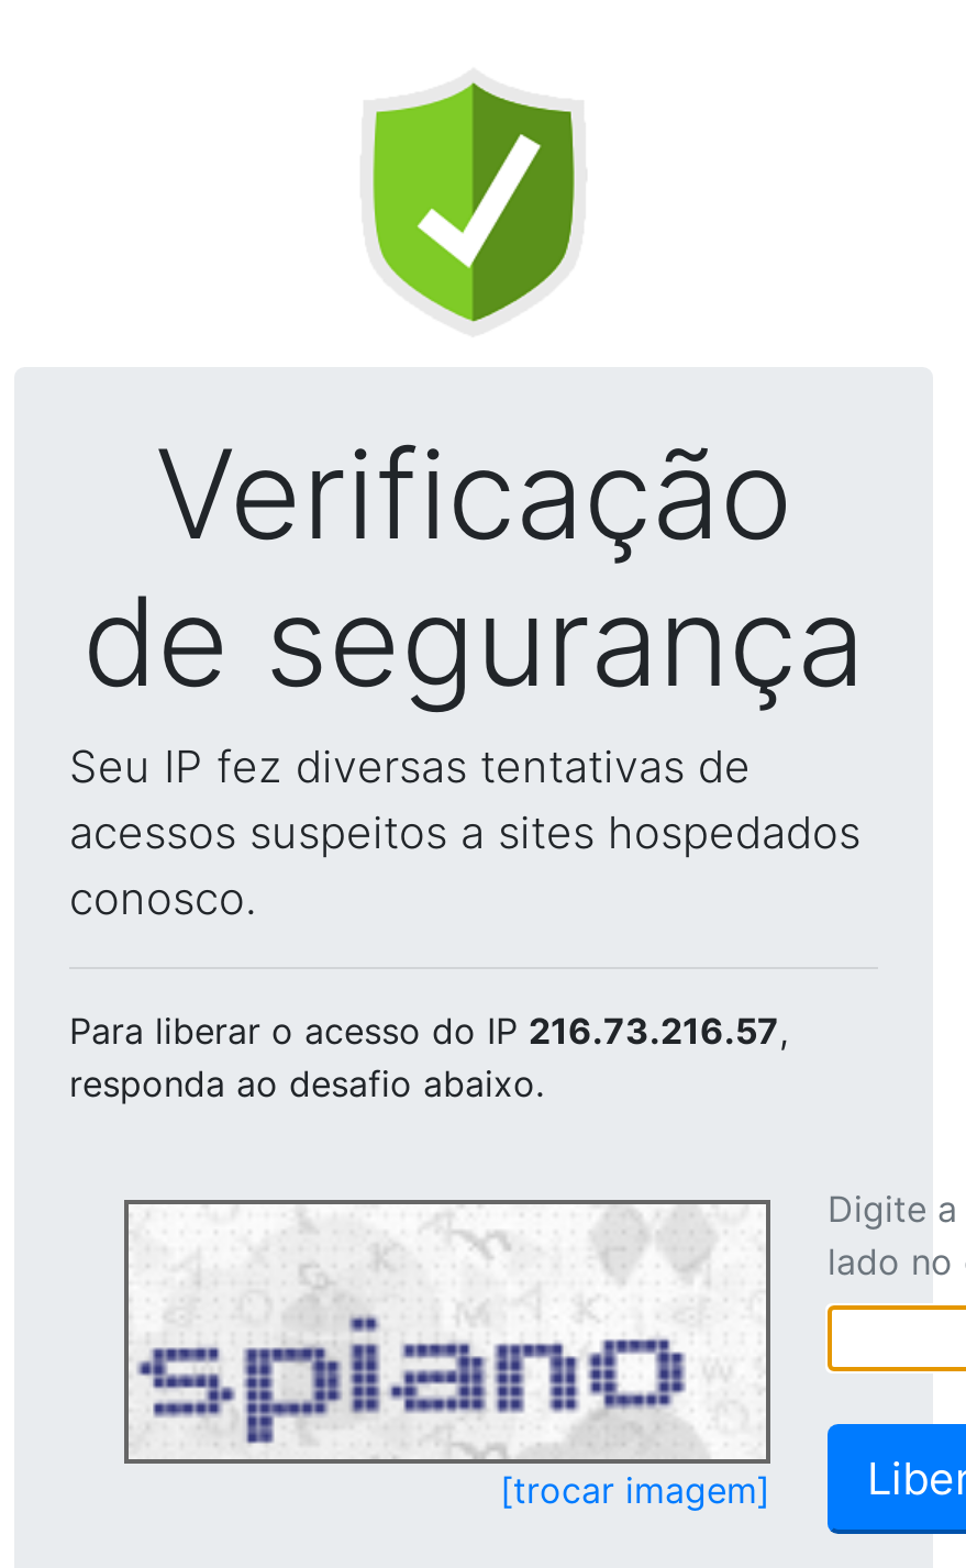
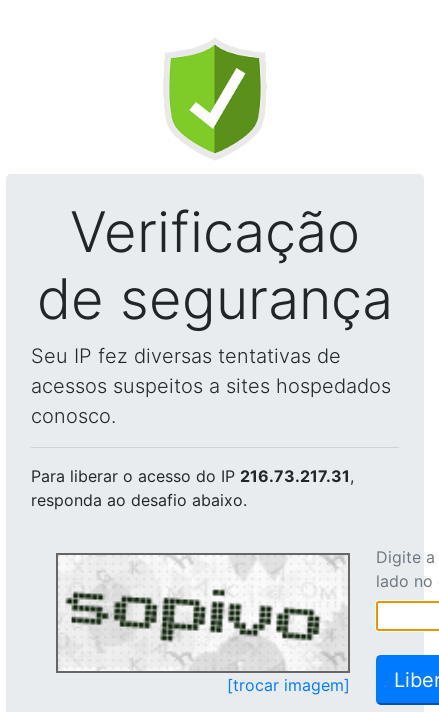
- Para liberar o acesso do IP 216.73.216.57,
+ Para liberar o acesso do IP 216.73.217.31,

- [image]
+ [image]
